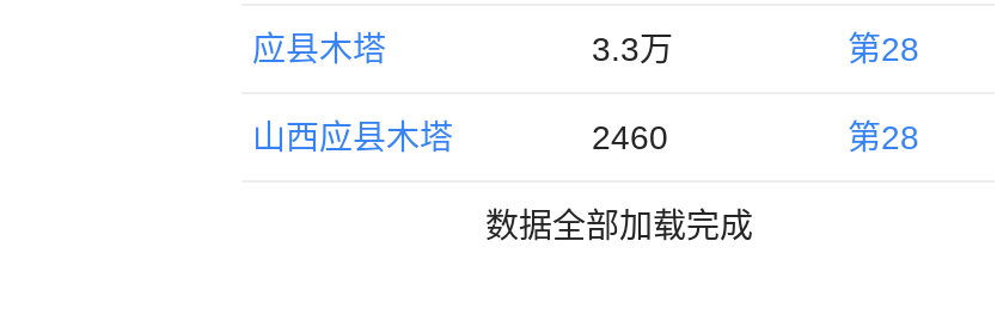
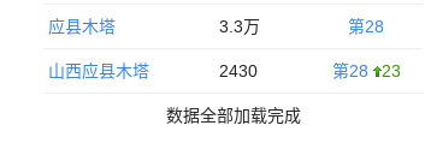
- 2460
+ 2430

+ 23
